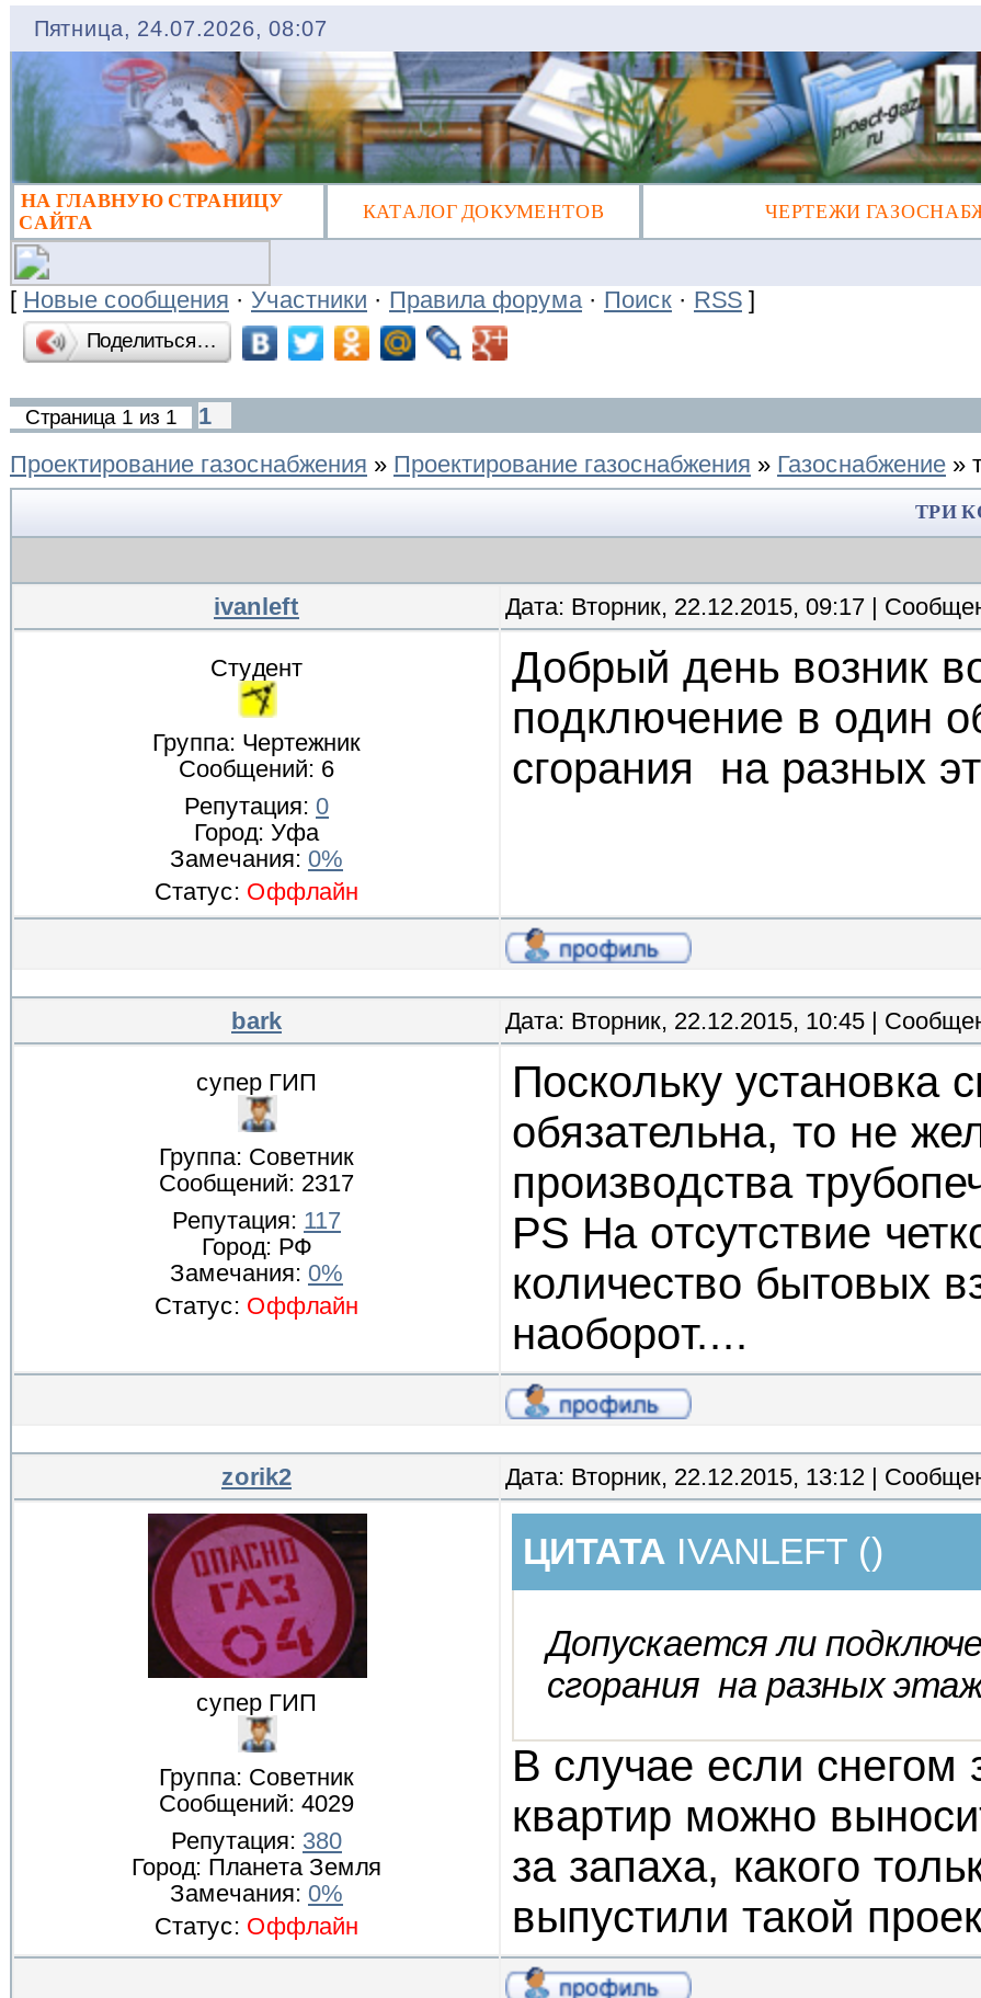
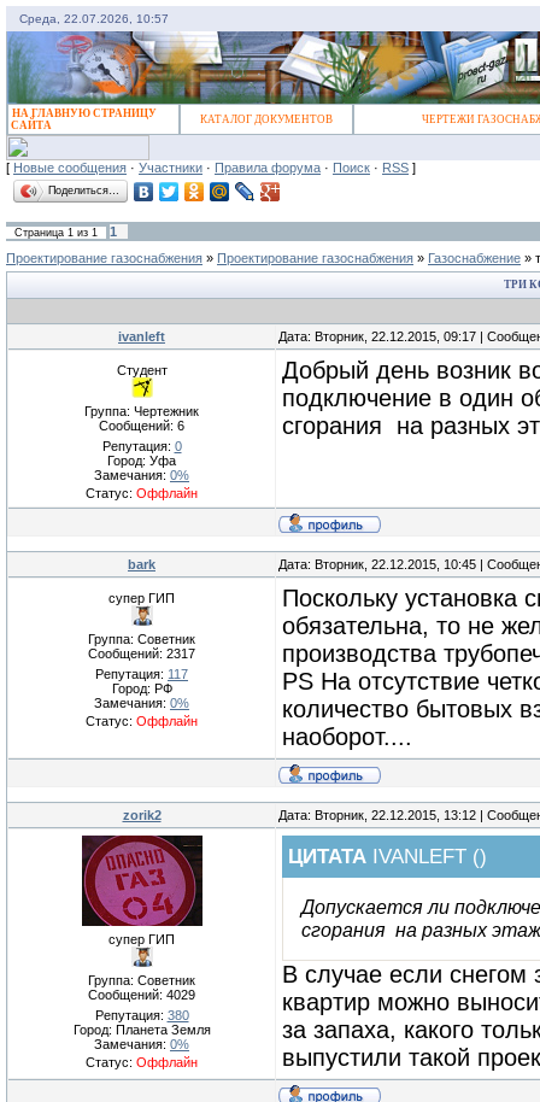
- Пятница, 24.07.2026, 08:07
+ Среда, 22.07.2026, 10:57
